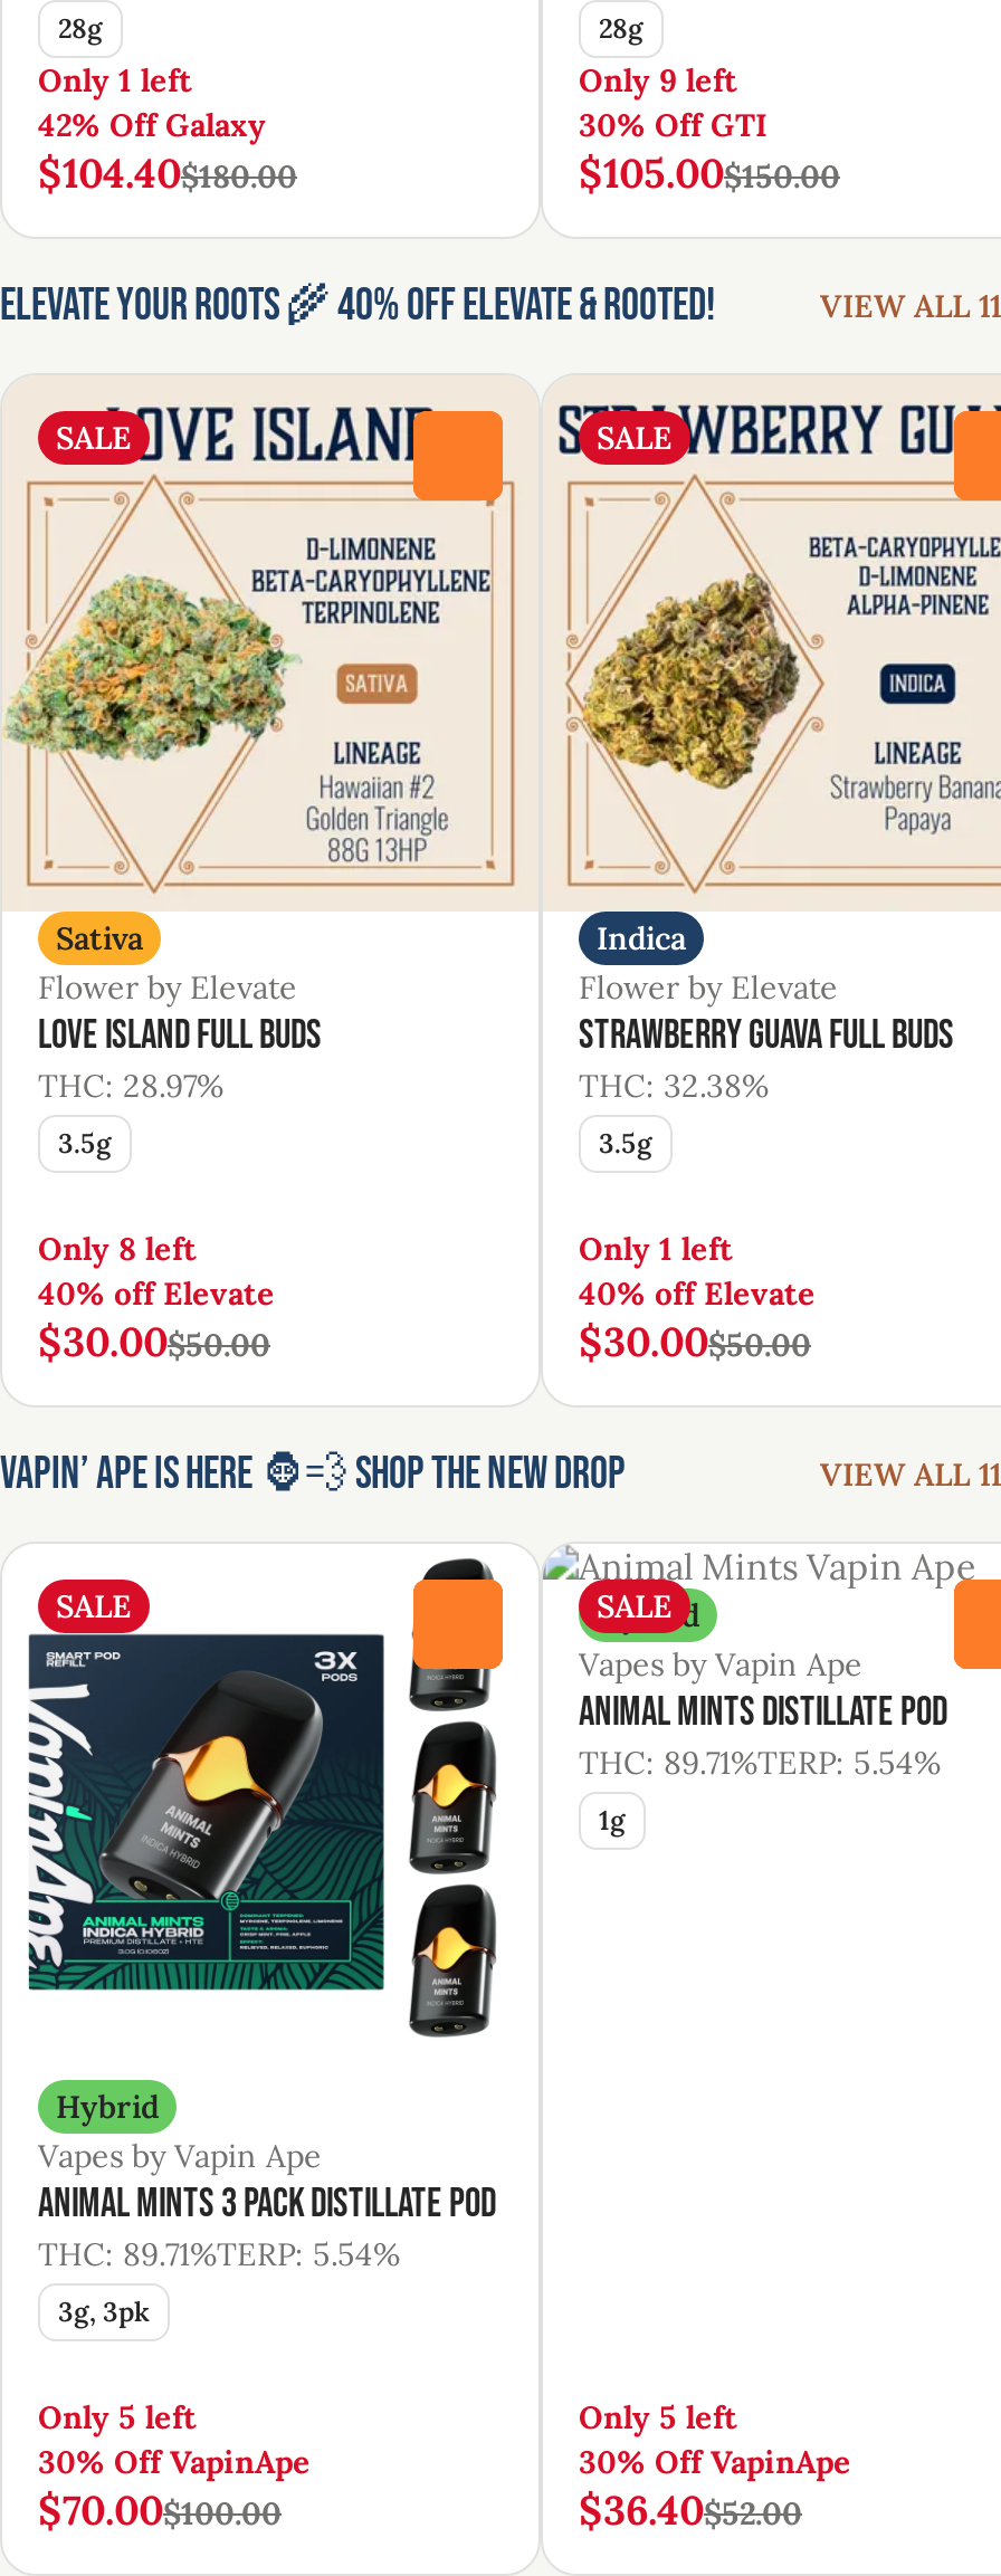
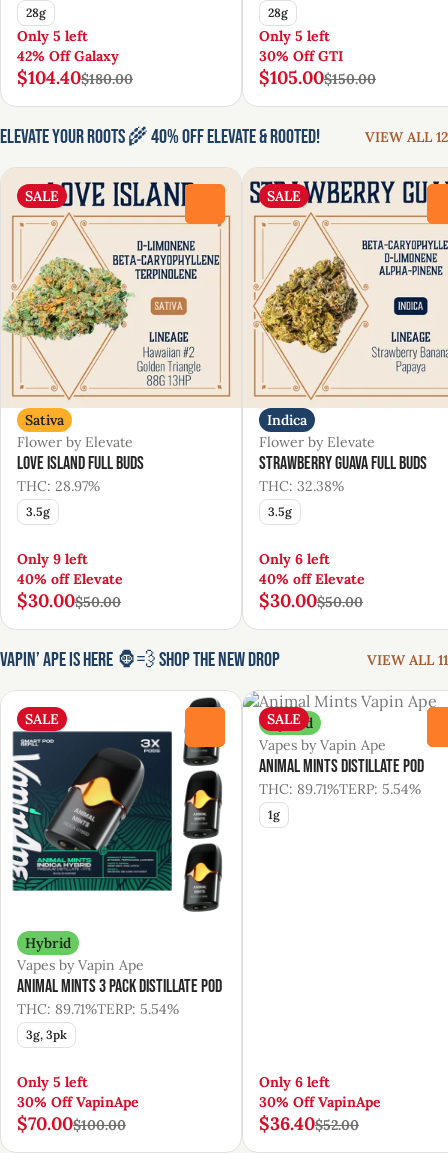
- Only 1 left
+ Only 5 left

- Only 9 left
+ Only 5 left

- VIEW ALL 11
+ VIEW ALL 12

- Only 8 left
+ Only 9 left

- Only 1 left
+ Only 6 left

- Only 5 left
+ Only 6 left
